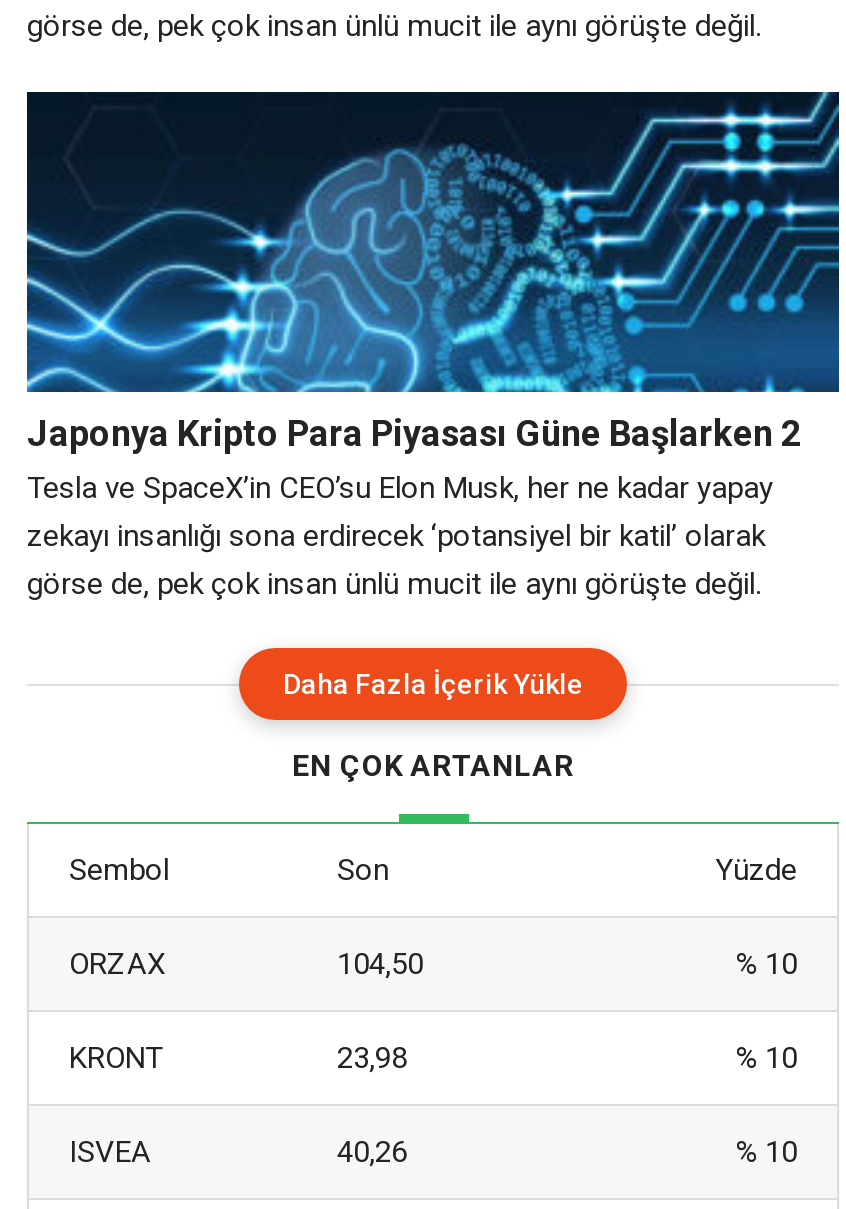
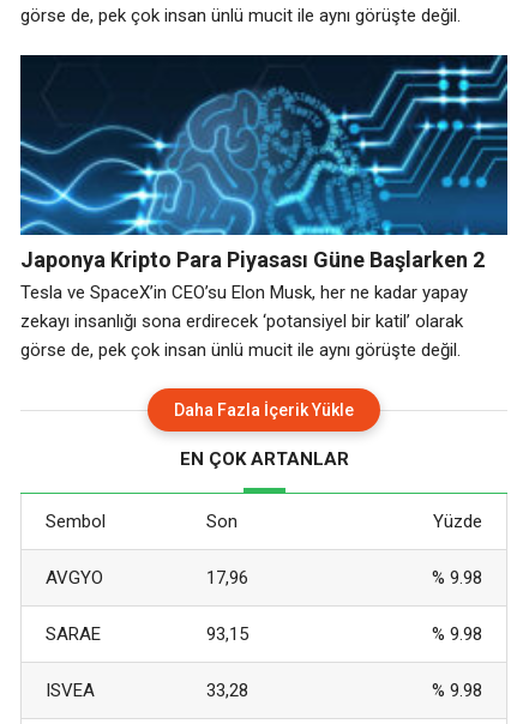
- ORZAX
- 104,50
- % 10
+ AVGYO
+ 17,96
+ % 9.98

- KRONT
- 23,98
- % 10
+ SARAE
+ 93,15
+ % 9.98

- 40,26
- % 10
+ 33,28
+ % 9.98
